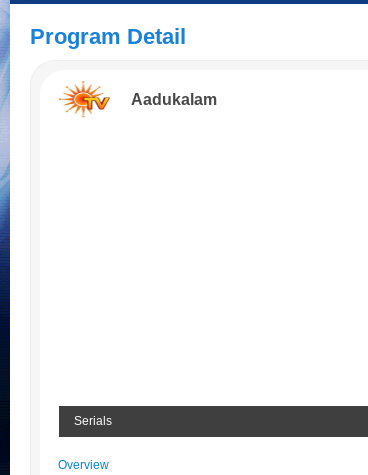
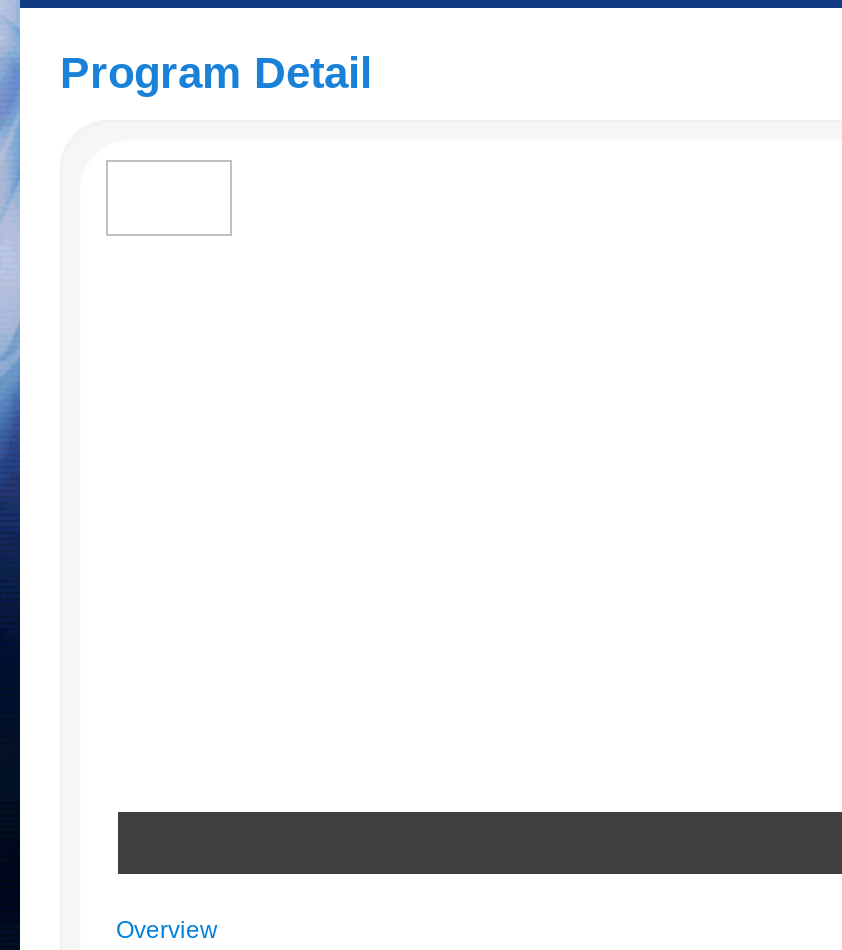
- [image]
- Aadukalam

- Serials
